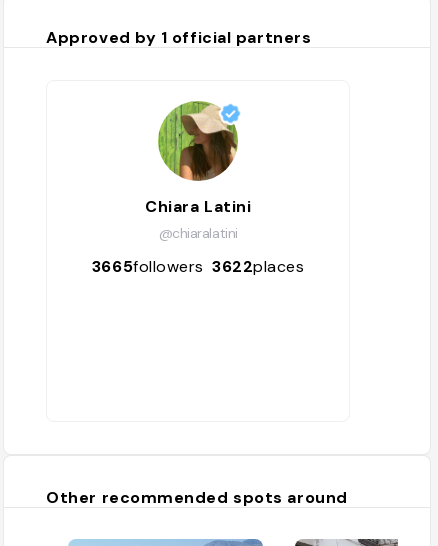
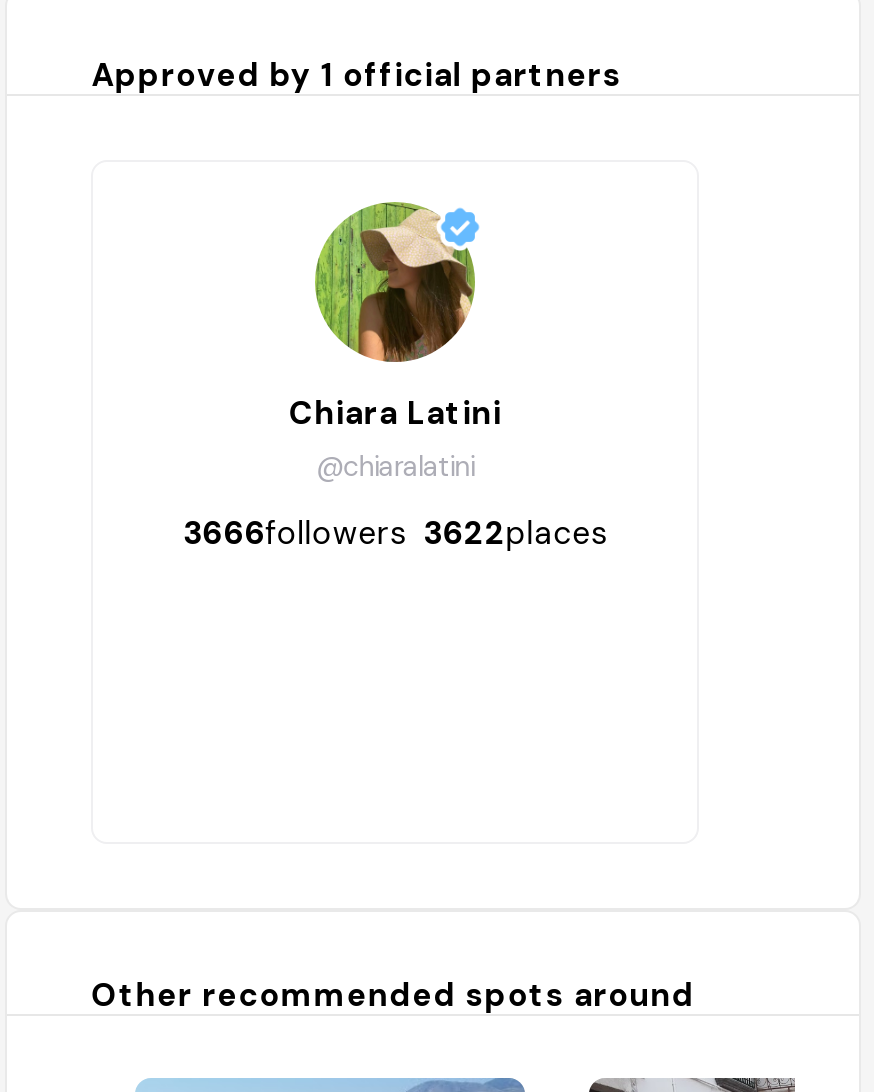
- 3665followers 3622places
+ 3666followers 3622places
